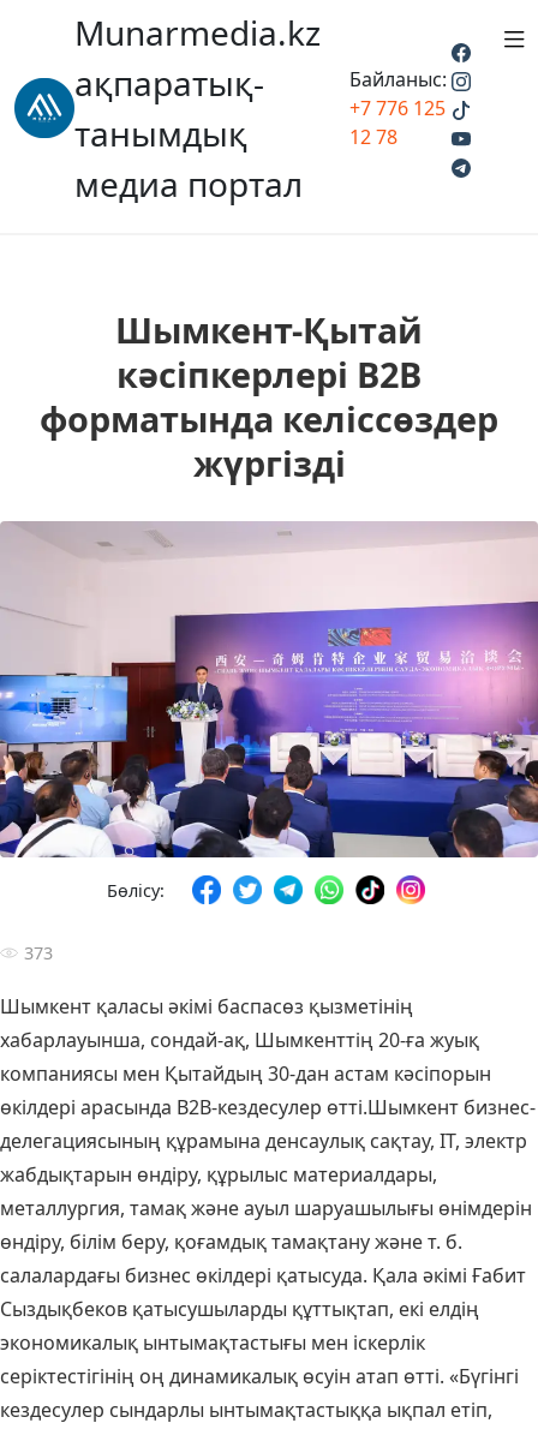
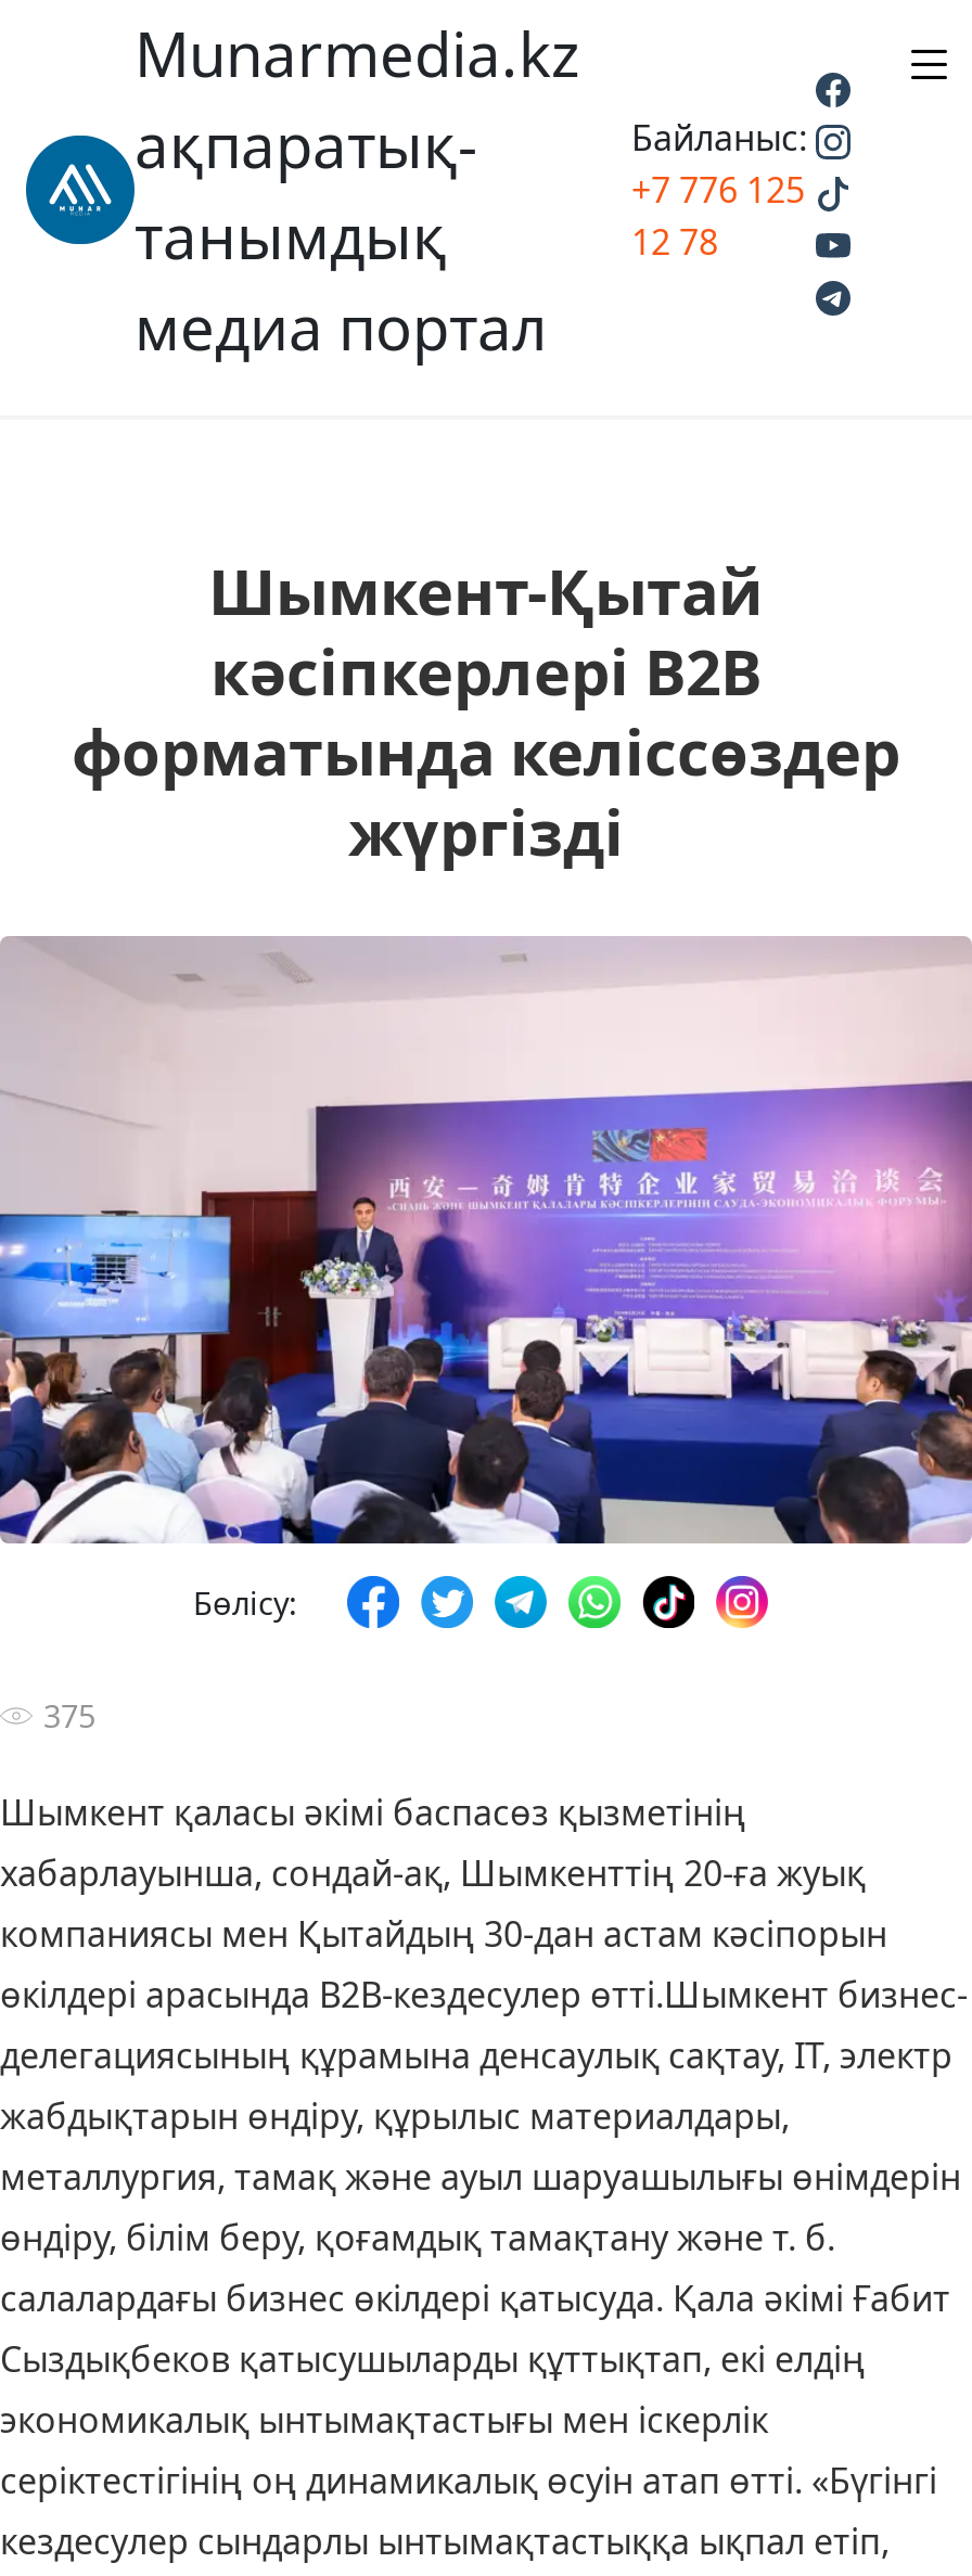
- 373
+ 375
